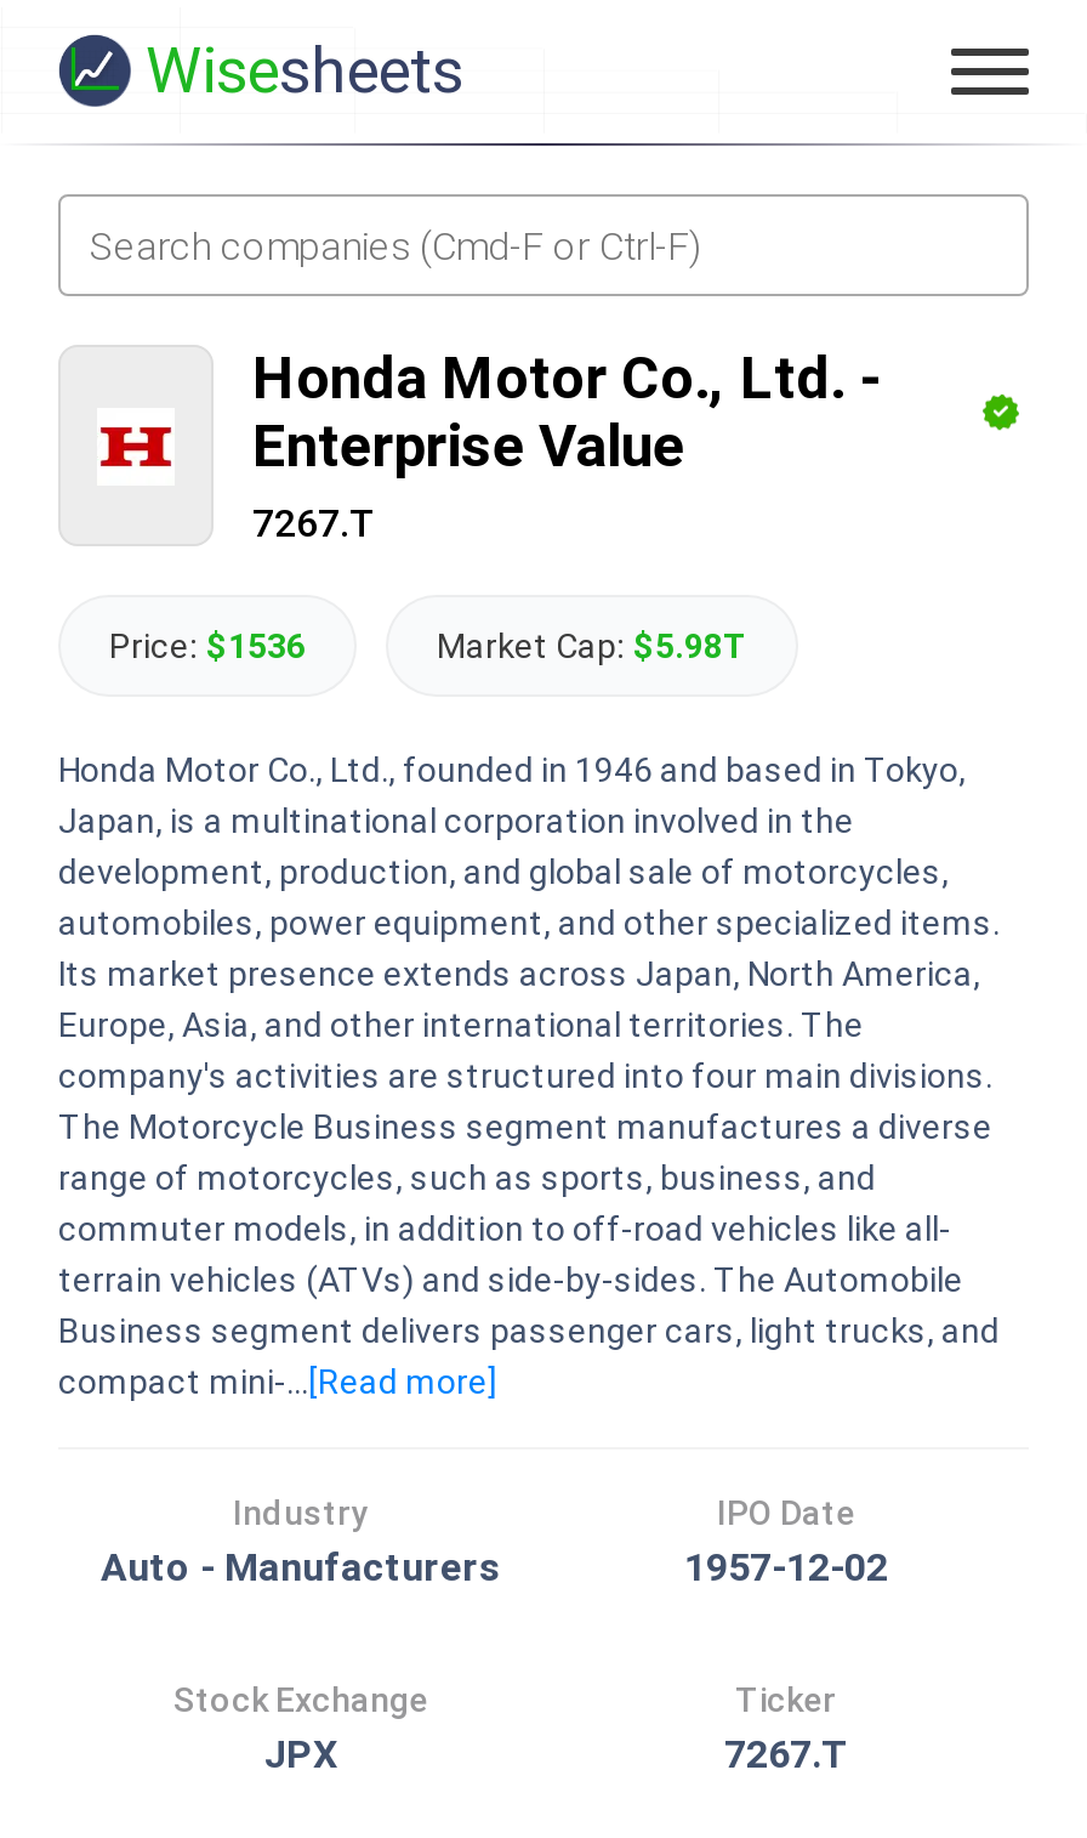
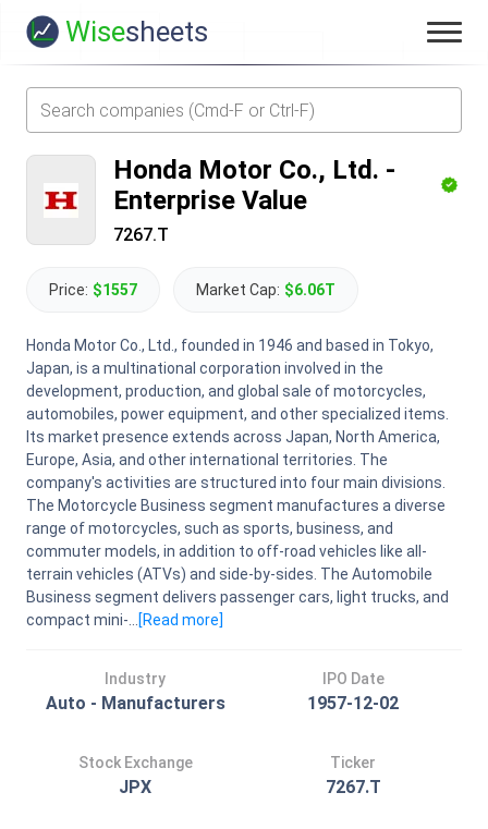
- Price: $1536
+ Price: $1557

- Market Cap: $5.98T
+ Market Cap: $6.06T
